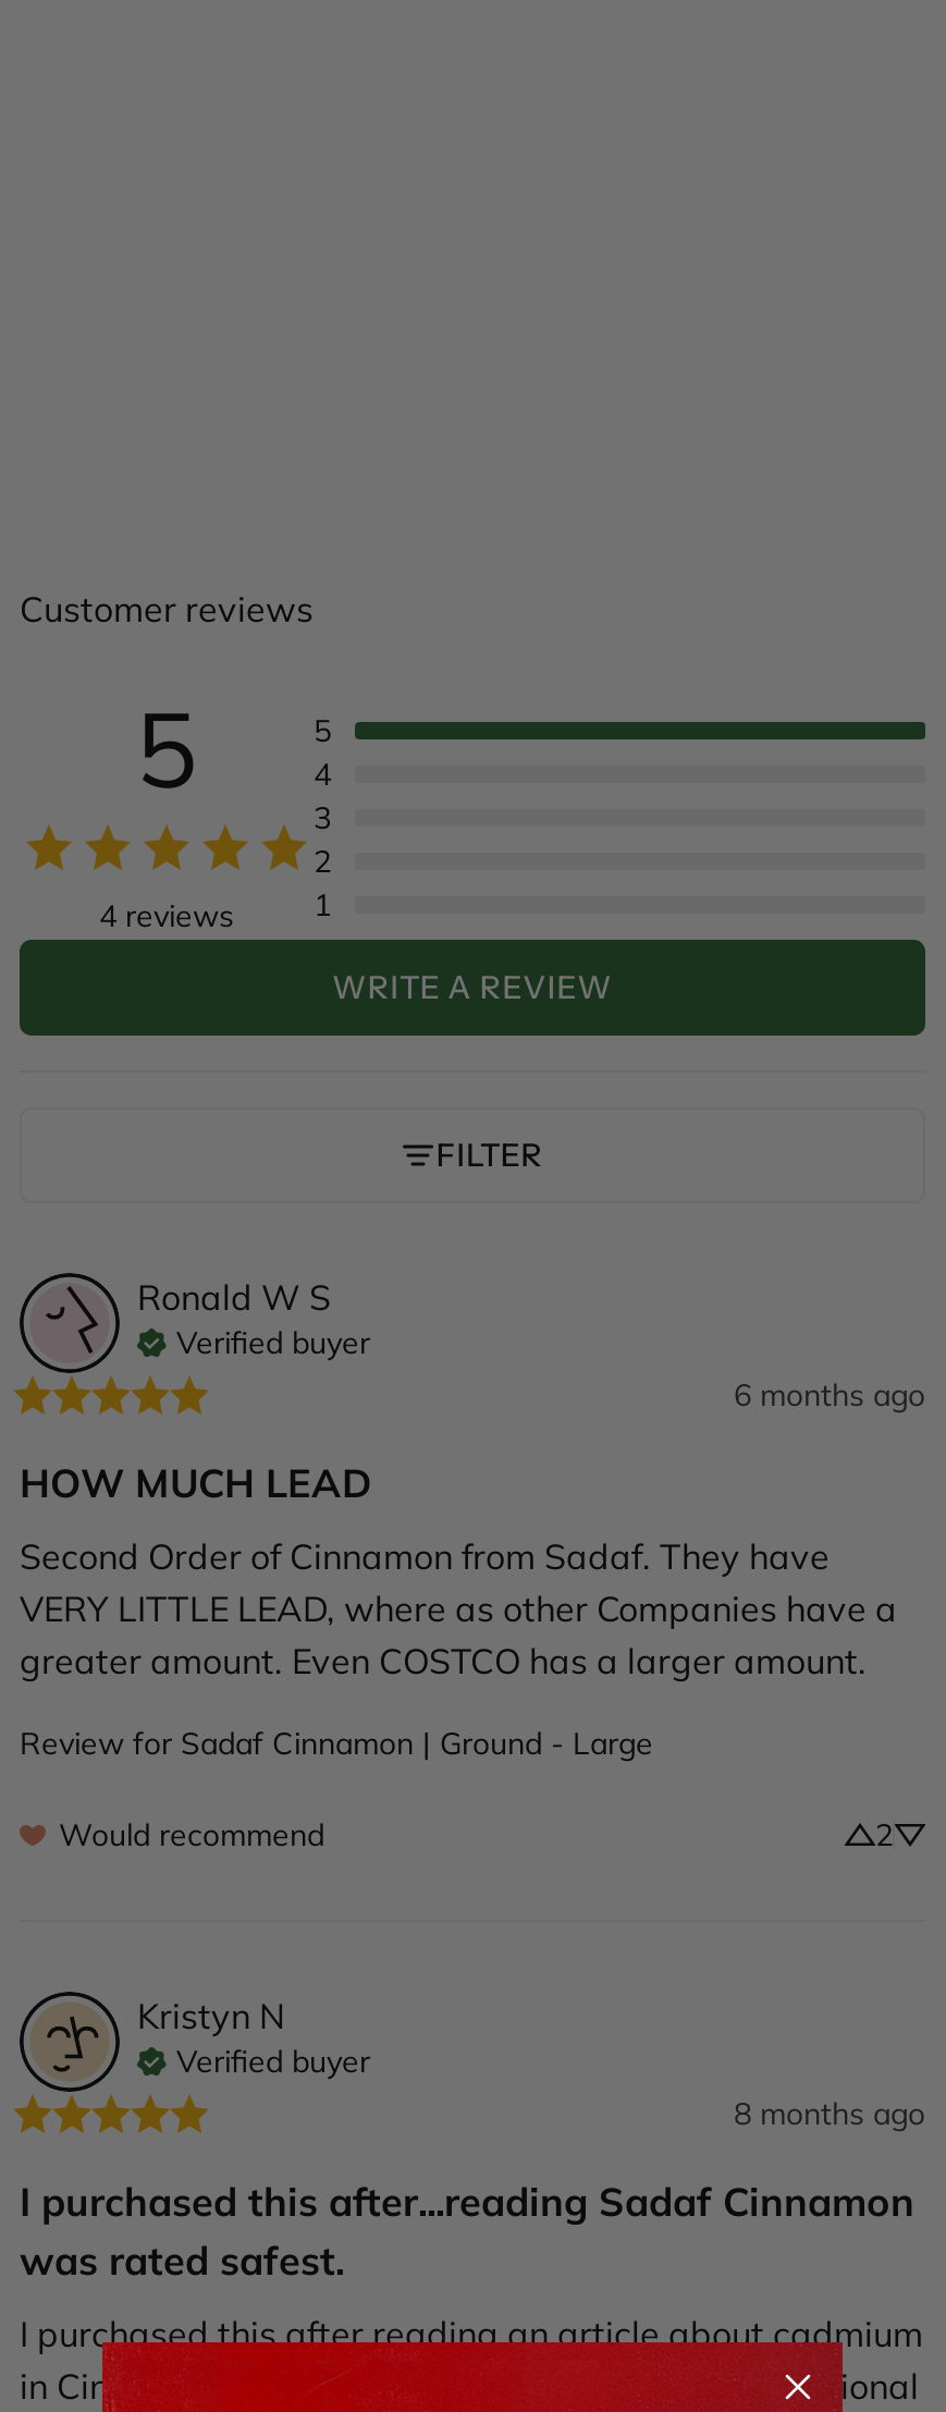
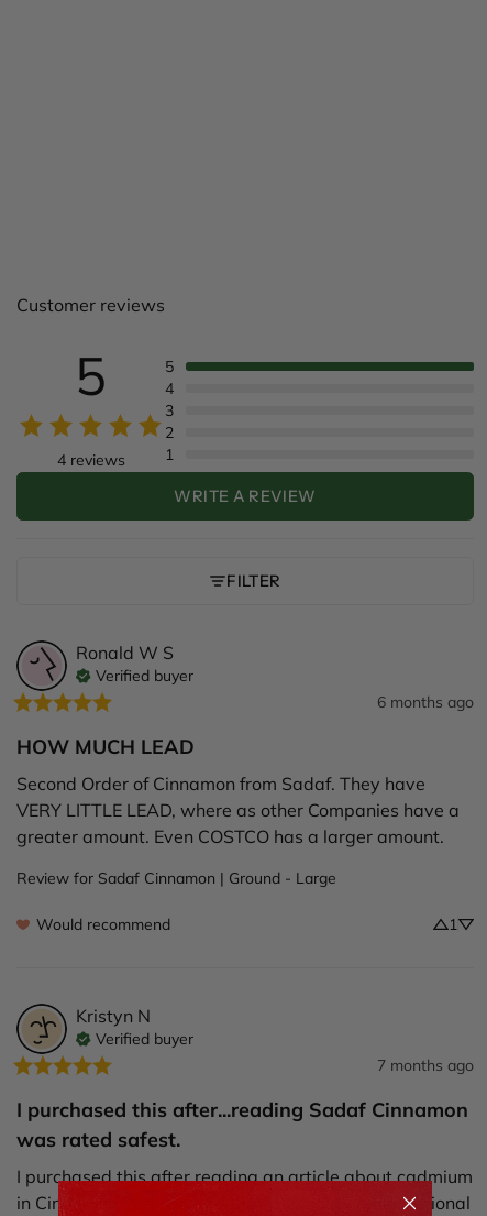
- 2
+ 1

- 8 months ago
+ 7 months ago
